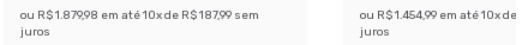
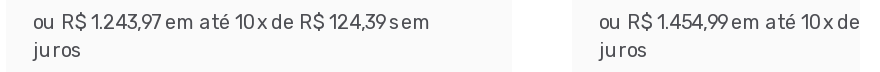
- ou R$ 1.879,98 em até 10 x de R$ 187,99 sem
+ ou R$ 1.243,97 em até 10 x de R$ 124,39 sem
